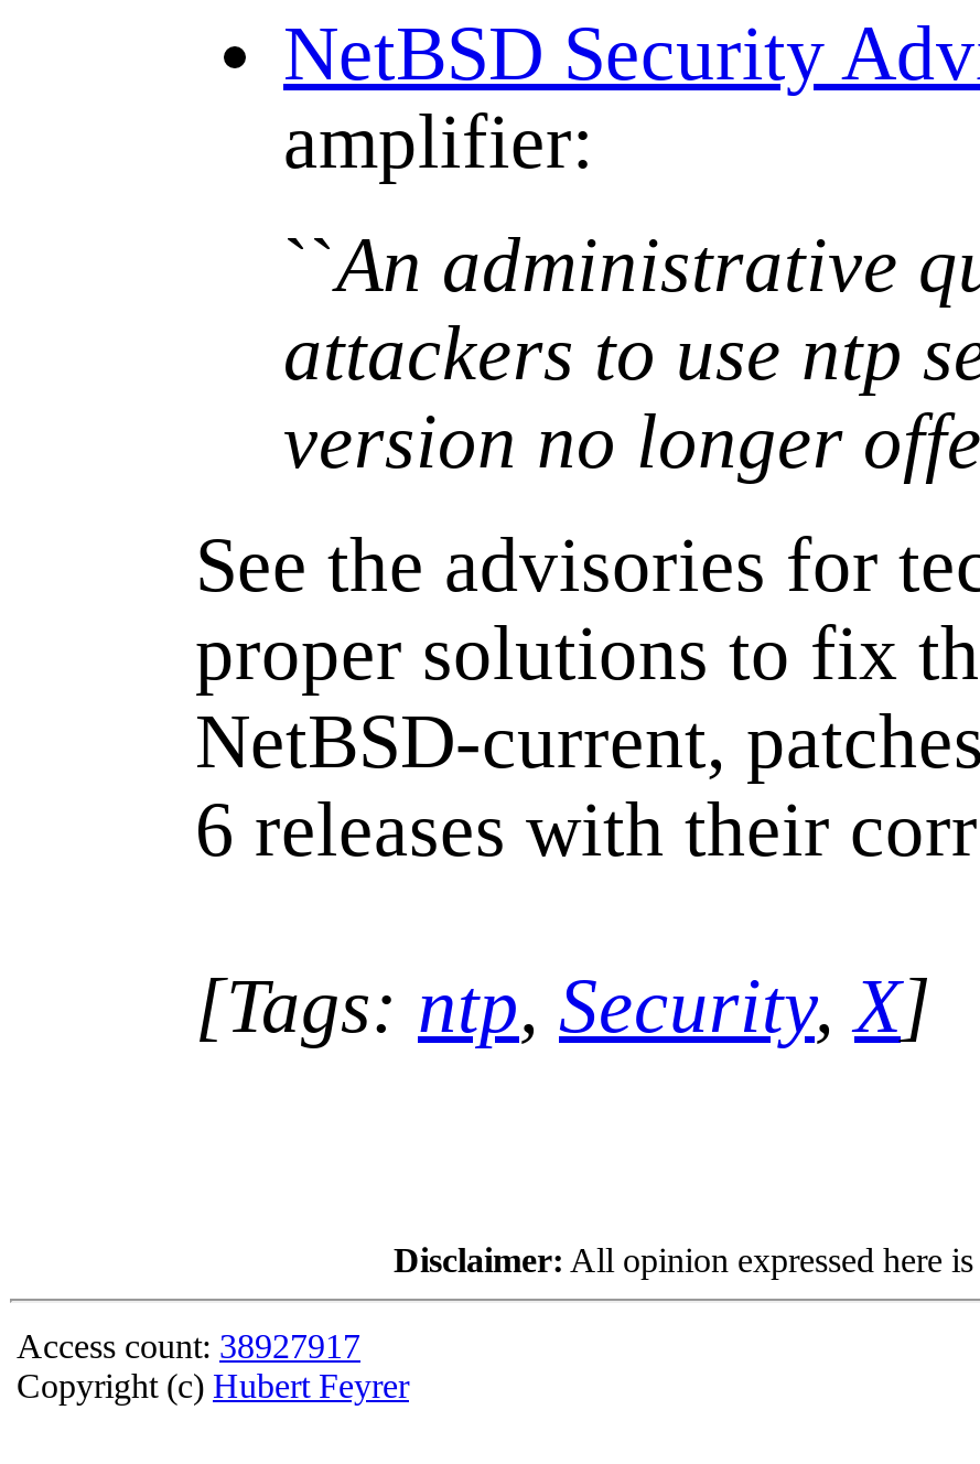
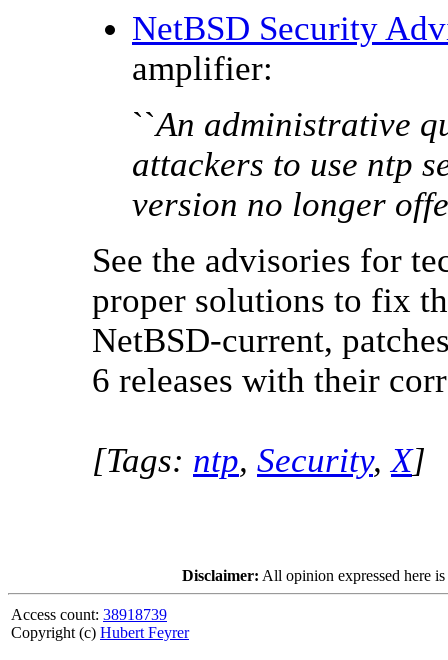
- Access count: 38927917
+ Access count: 38918739
